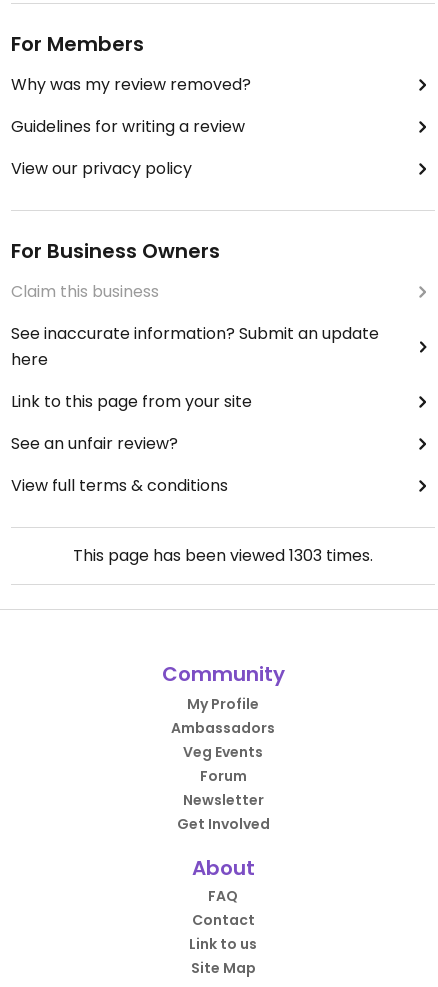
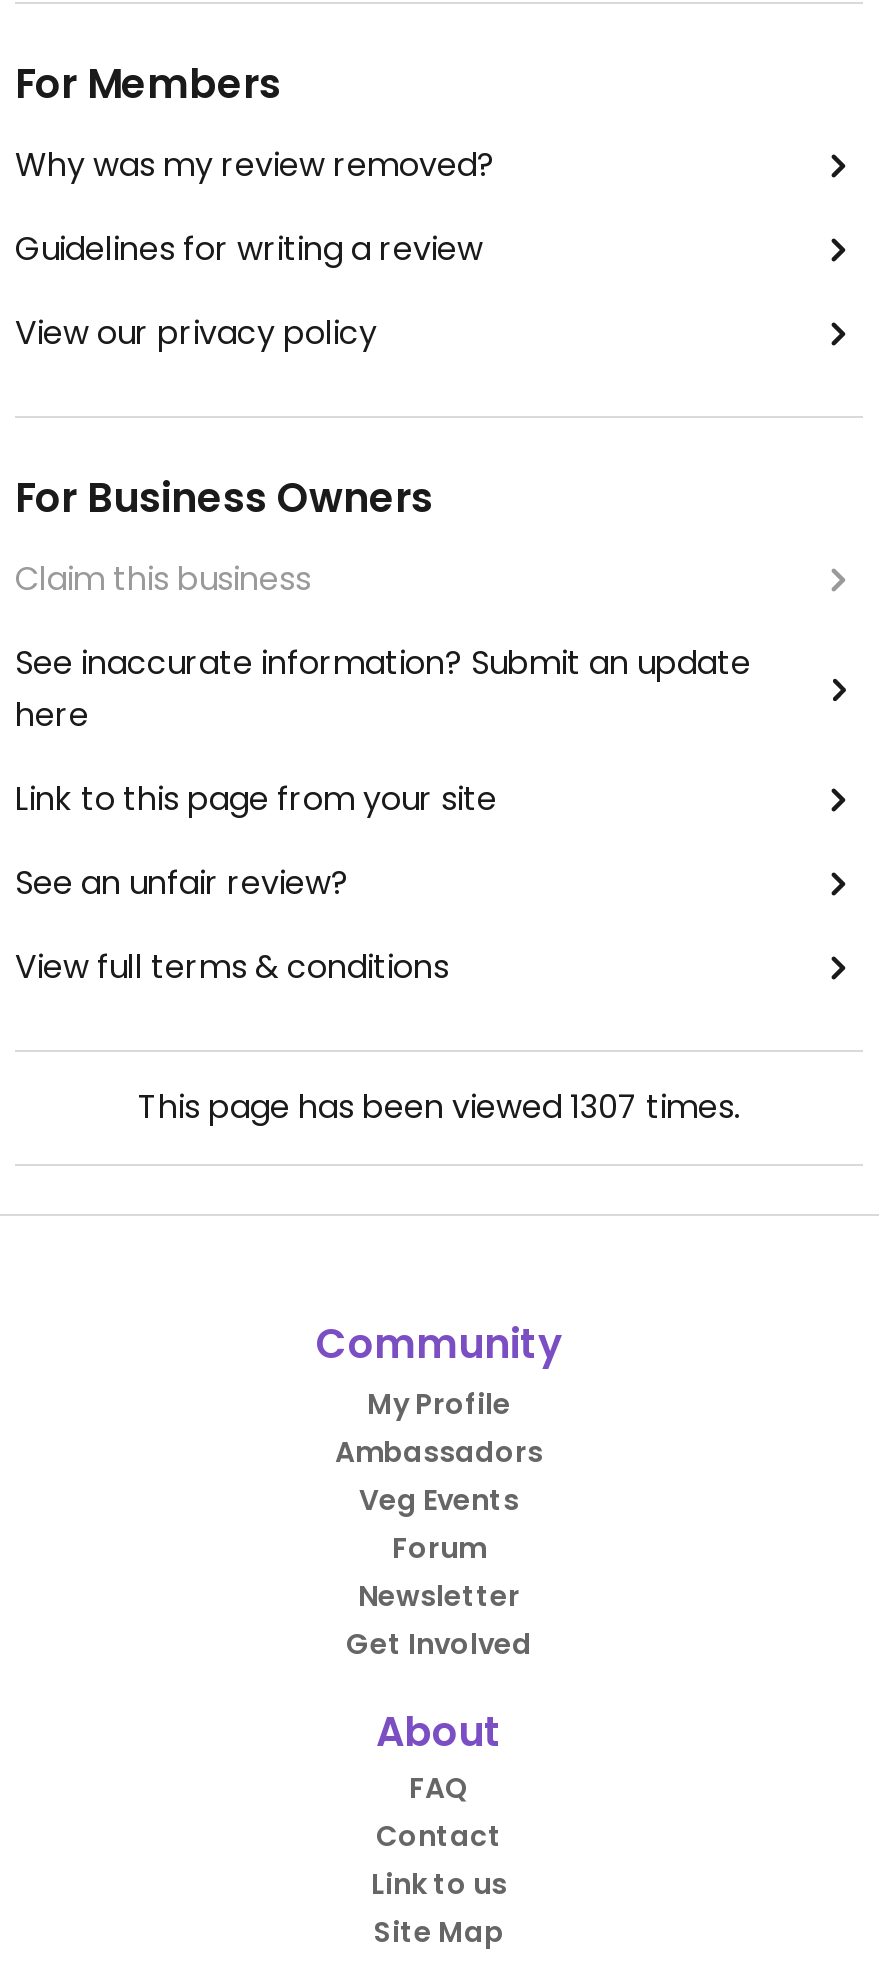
- This page has been viewed 1303 times.
+ This page has been viewed 1307 times.
